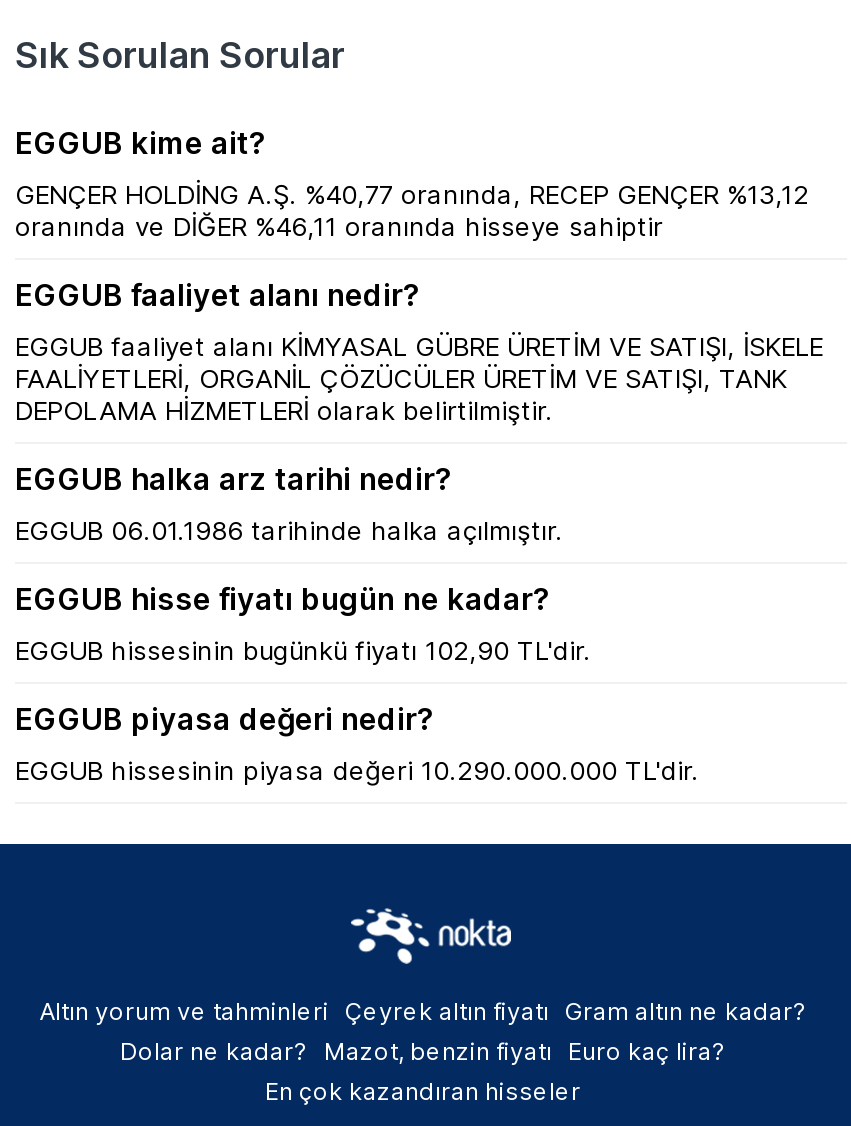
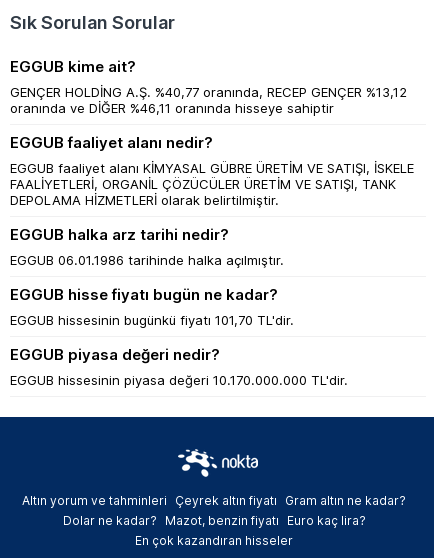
- EGGUB hissesinin bugünkü fiyatı 102,90 TL'dir.
+ EGGUB hissesinin bugünkü fiyatı 101,70 TL'dir.

- EGGUB hissesinin piyasa değeri 10.290.000.000 TL'dir.
+ EGGUB hissesinin piyasa değeri 10.170.000.000 TL'dir.
